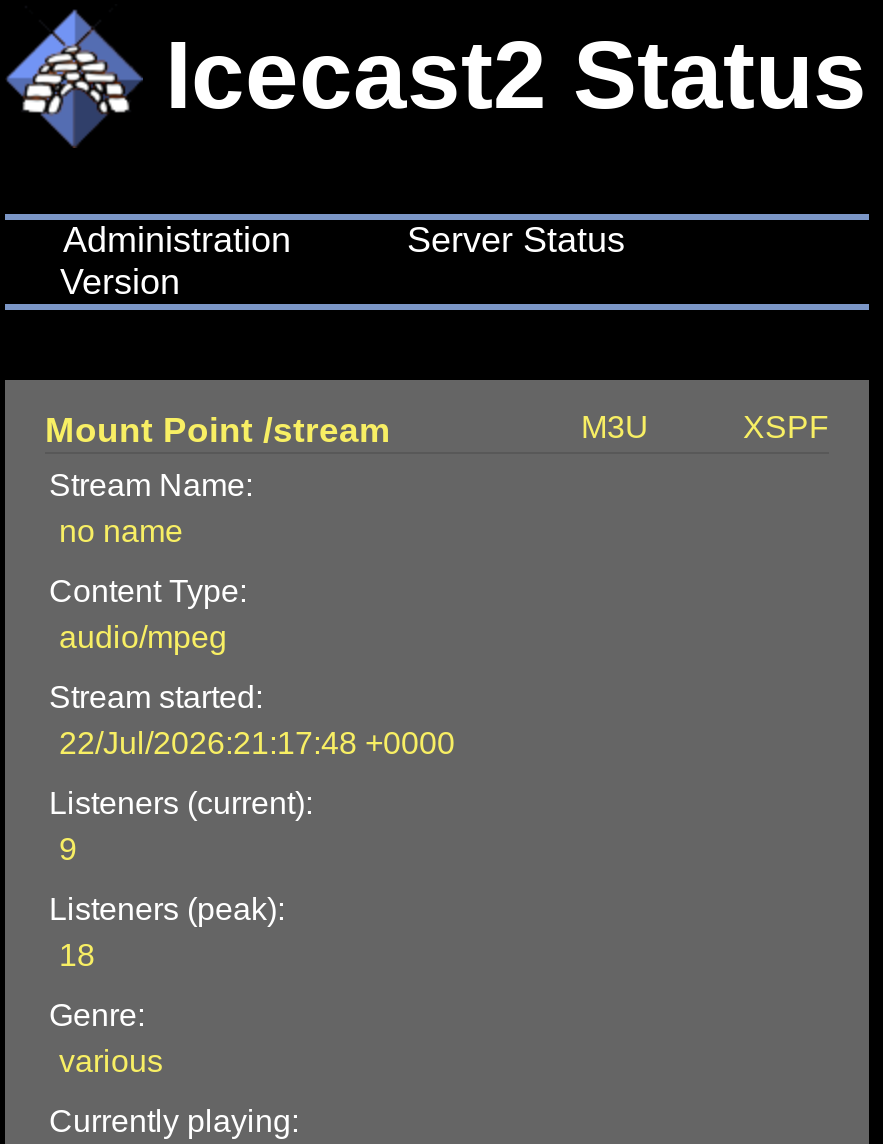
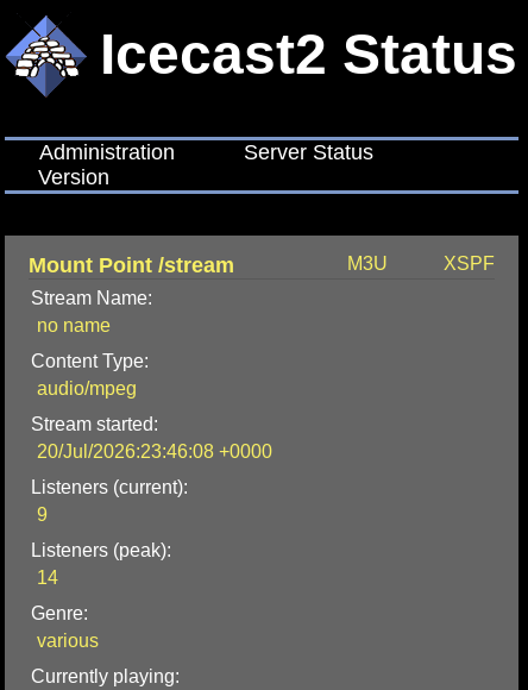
- 22/Jul/2026:21:17:48 +0000
+ 20/Jul/2026:23:46:08 +0000

- 18
+ 14
